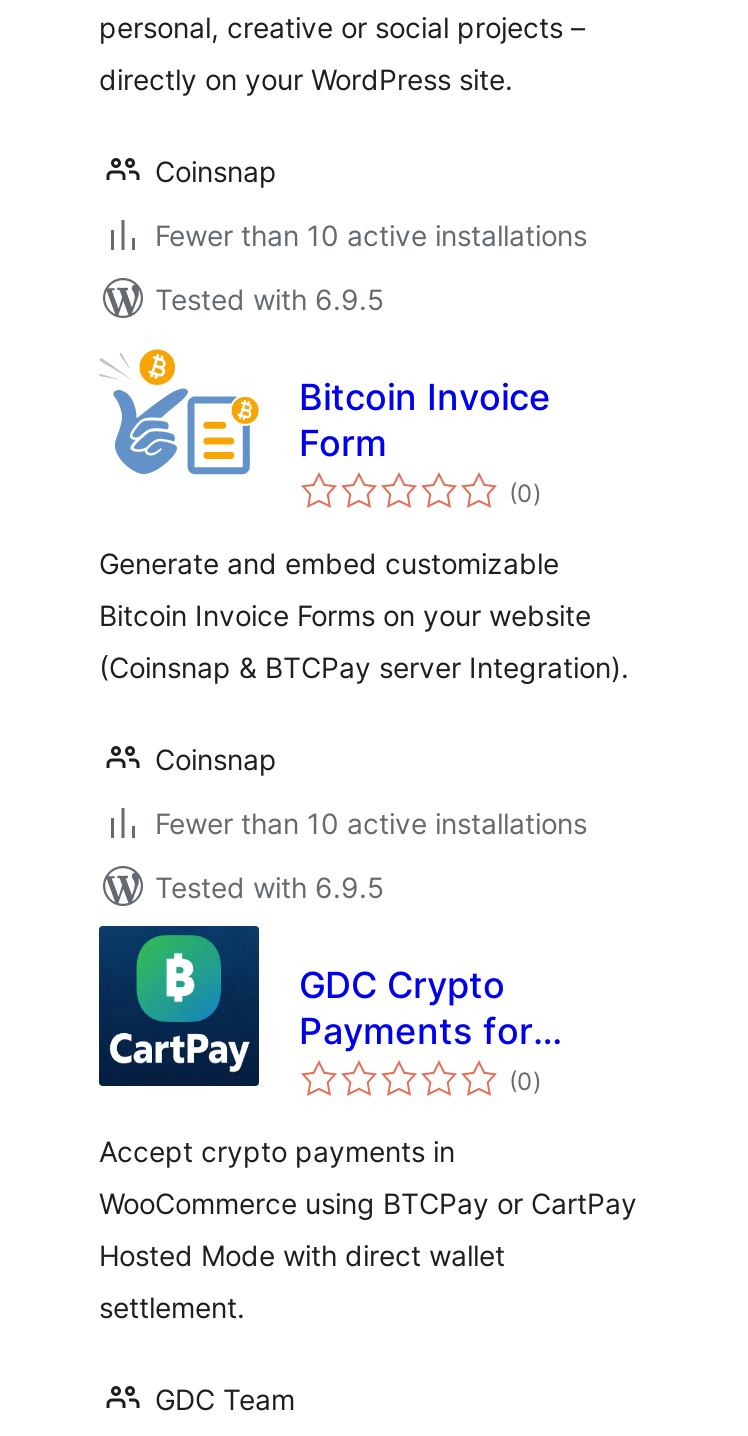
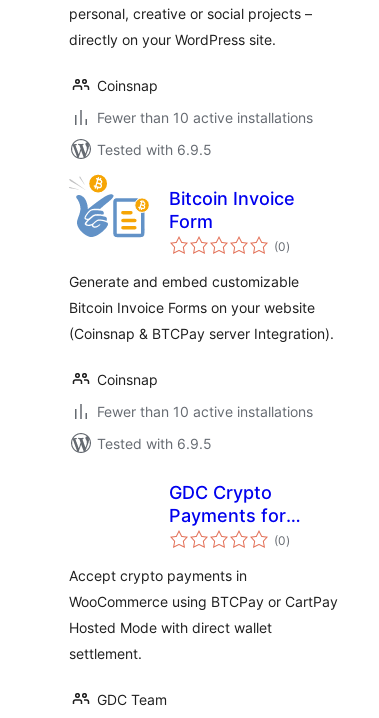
- [image]
